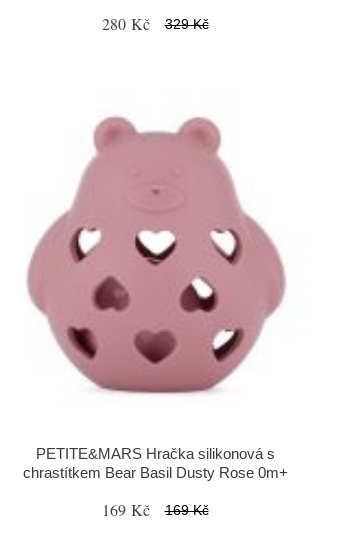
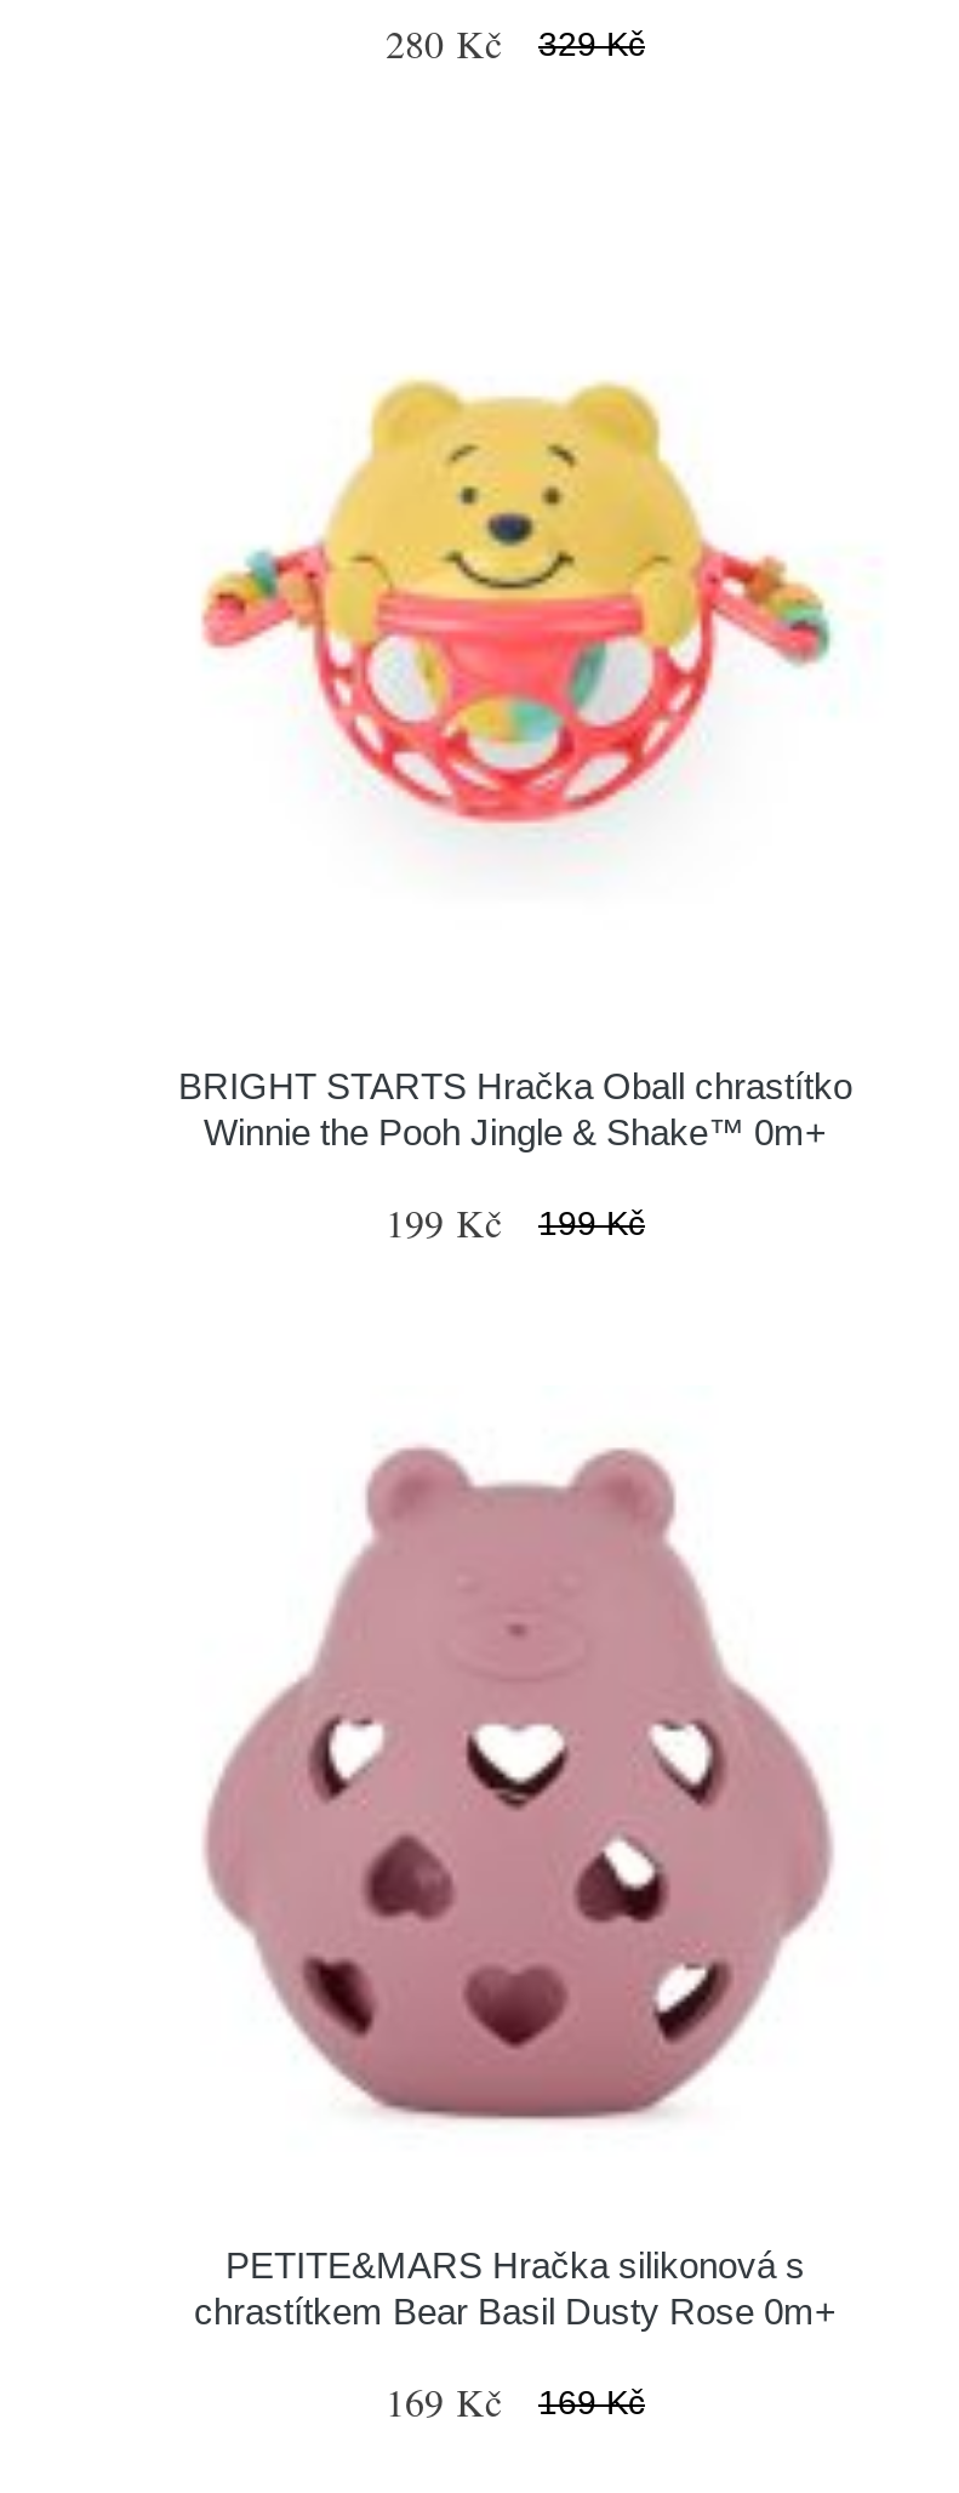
+ BRIGHT STARTS Hračka Oball chrastítko
+ Winnie the Pooh Jingle & Shake™ 0m+
+ 199 Kč
+ 199 Kč

+ [image]
